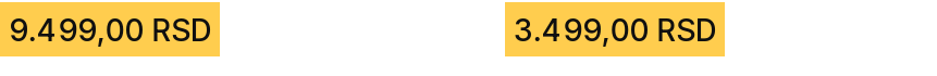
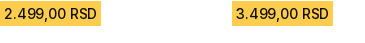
- 9.499,00 RSD
+ 2.499,00 RSD
